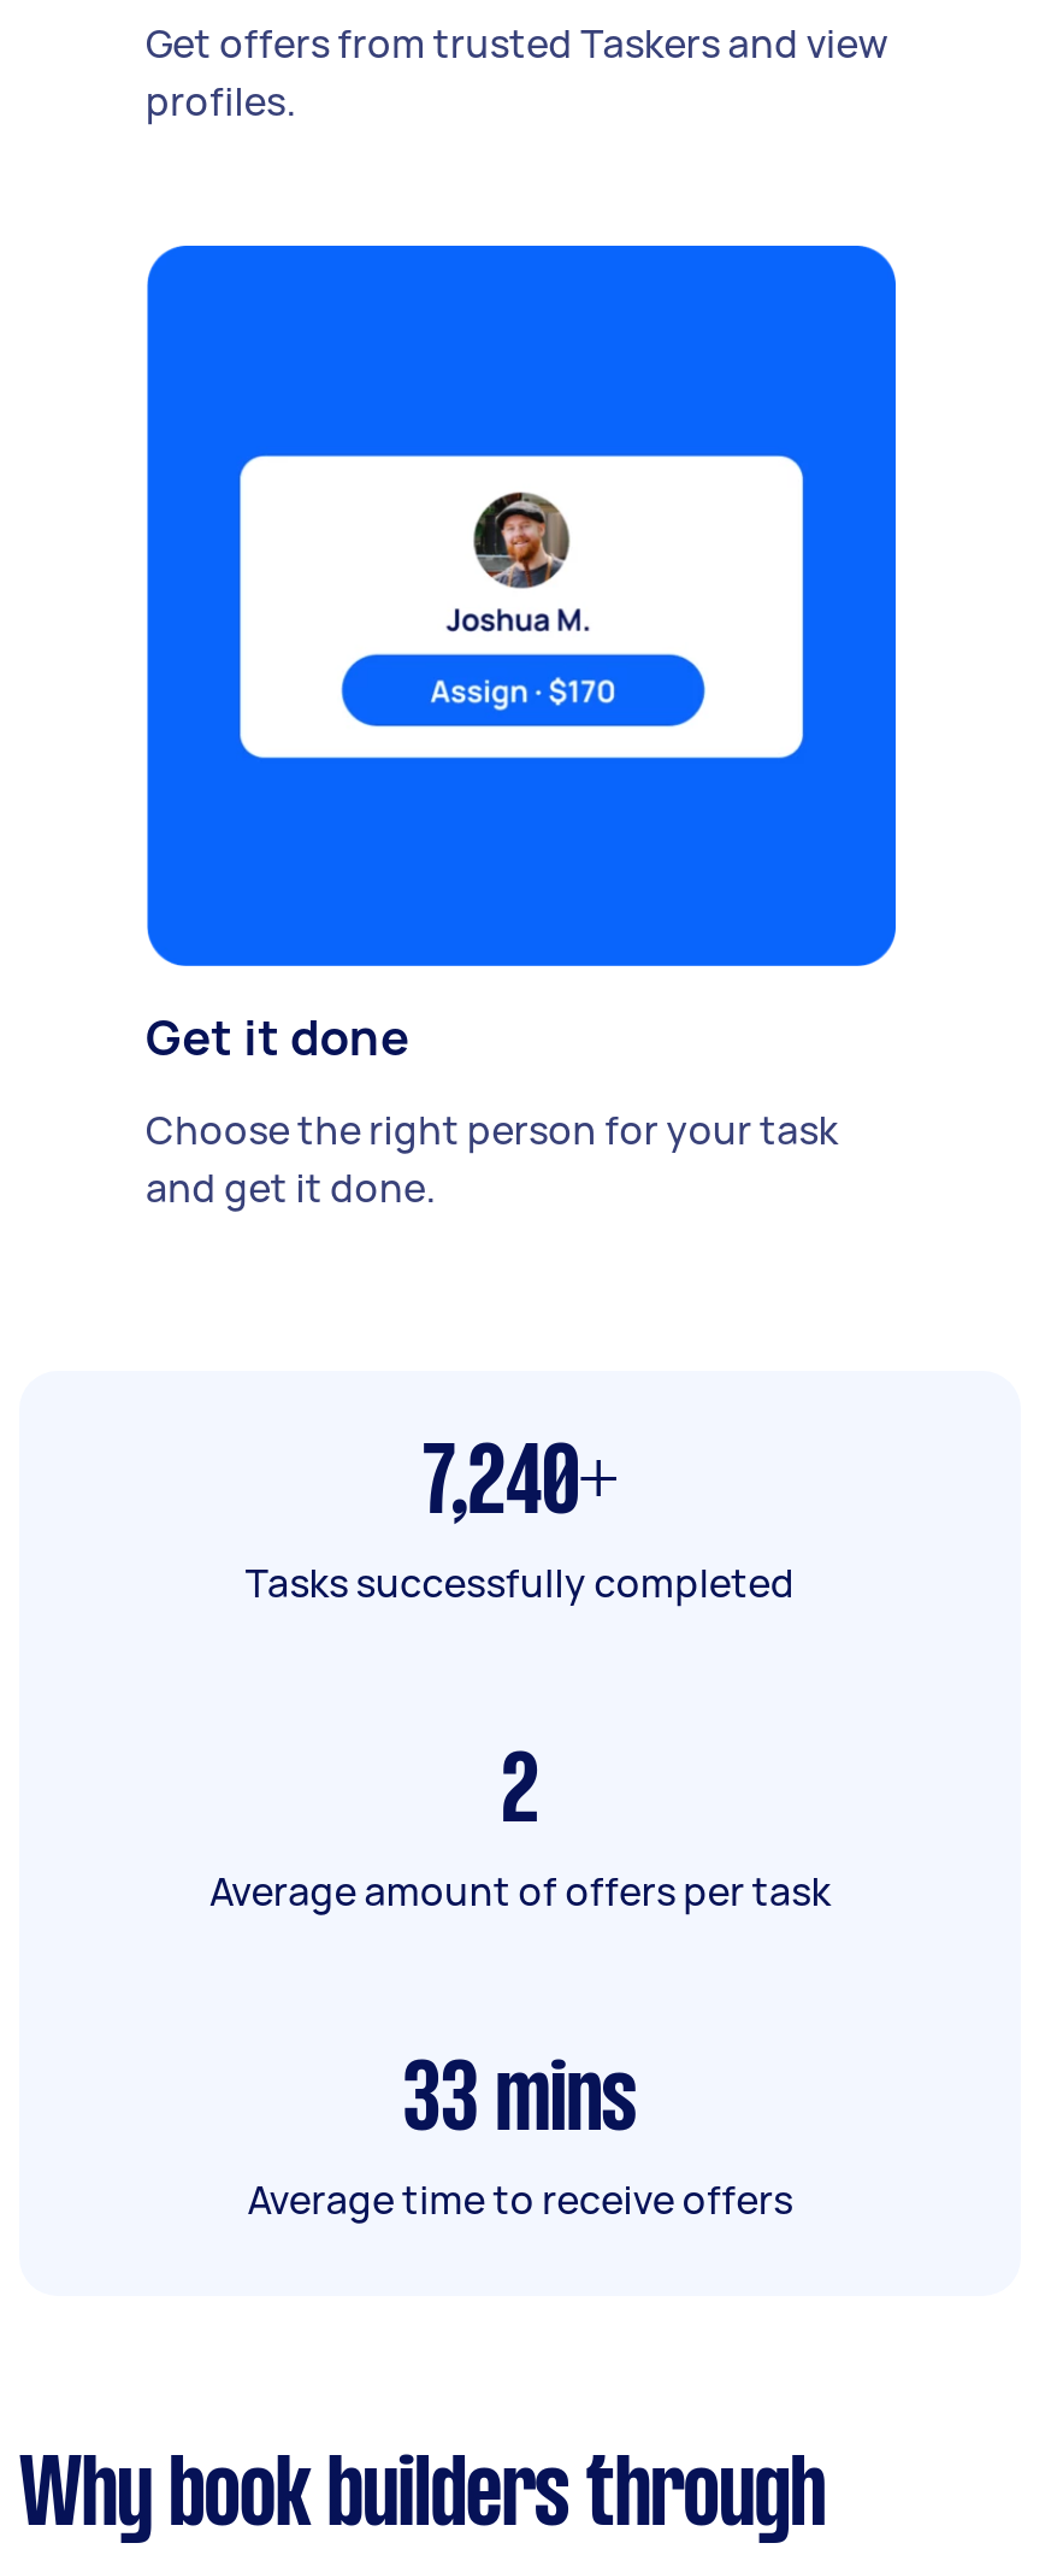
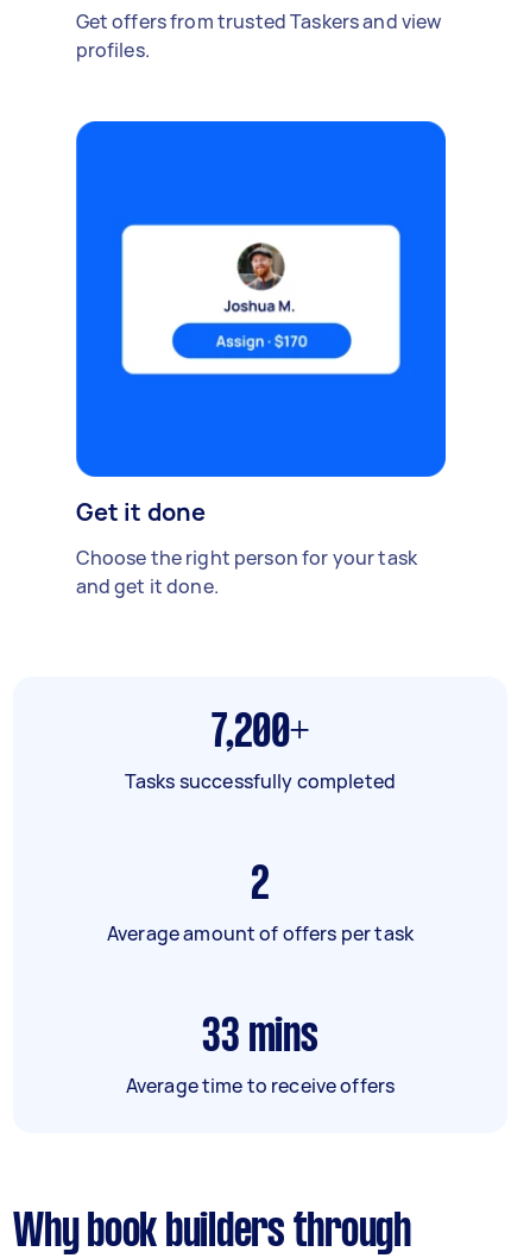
- 7,240+
+ 7,200+
